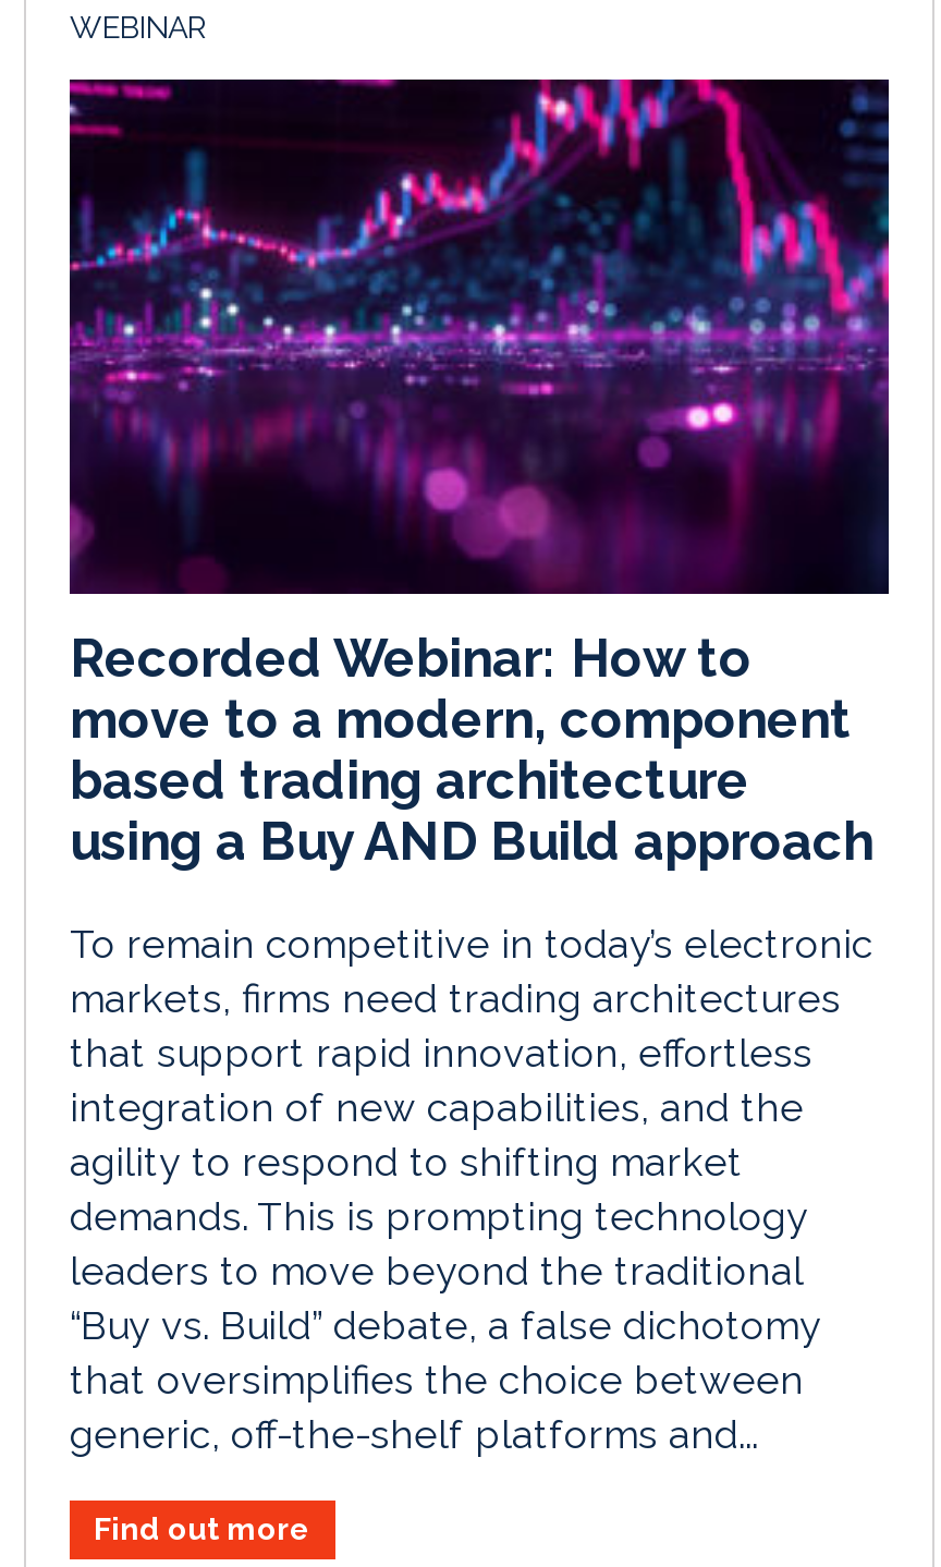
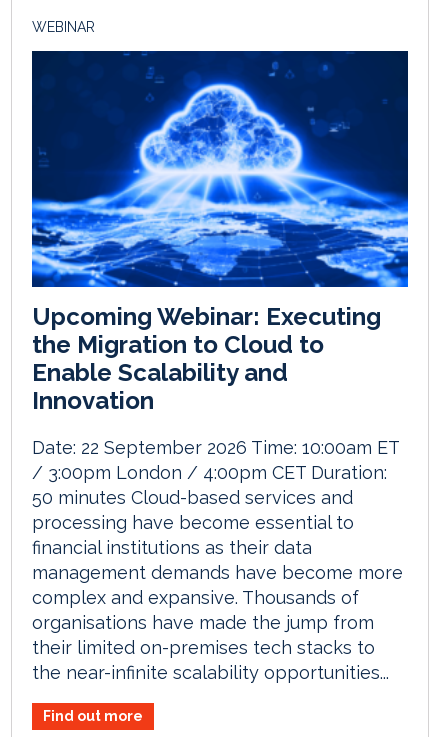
- [image]
- Recorded Webinar: How to
- move to a modern, component
- based trading architecture
- using a Buy AND Build approach
+ [image]
+ Upcoming Webinar: Executing
+ the Migration to Cloud to
+ Enable Scalability and
+ Innovation

- To remain competitive in today’s electronic
- markets, firms need trading architectures
- that support rapid innovation, effortless
- integration of new capabilities, and the
- agility to respond to shifting market
- demands. This is prompting technology
- leaders to move beyond the traditional
- “Buy vs. Build” debate, a false dichotomy
- that oversimplifies the choice between
- generic, off-the-shelf platforms and...
+ Date: 22 September 2026 Time: 10:00am ET
+ / 3:00pm London / 4:00pm CET Duration:
+ 50 minutes Cloud-based services and
+ processing have become essential to
+ financial institutions as their data
+ management demands have become more
+ complex and expansive. Thousands of
+ organisations have made the jump from
+ their limited on-premises tech stacks to
+ the near-infinite scalability opportunities...
